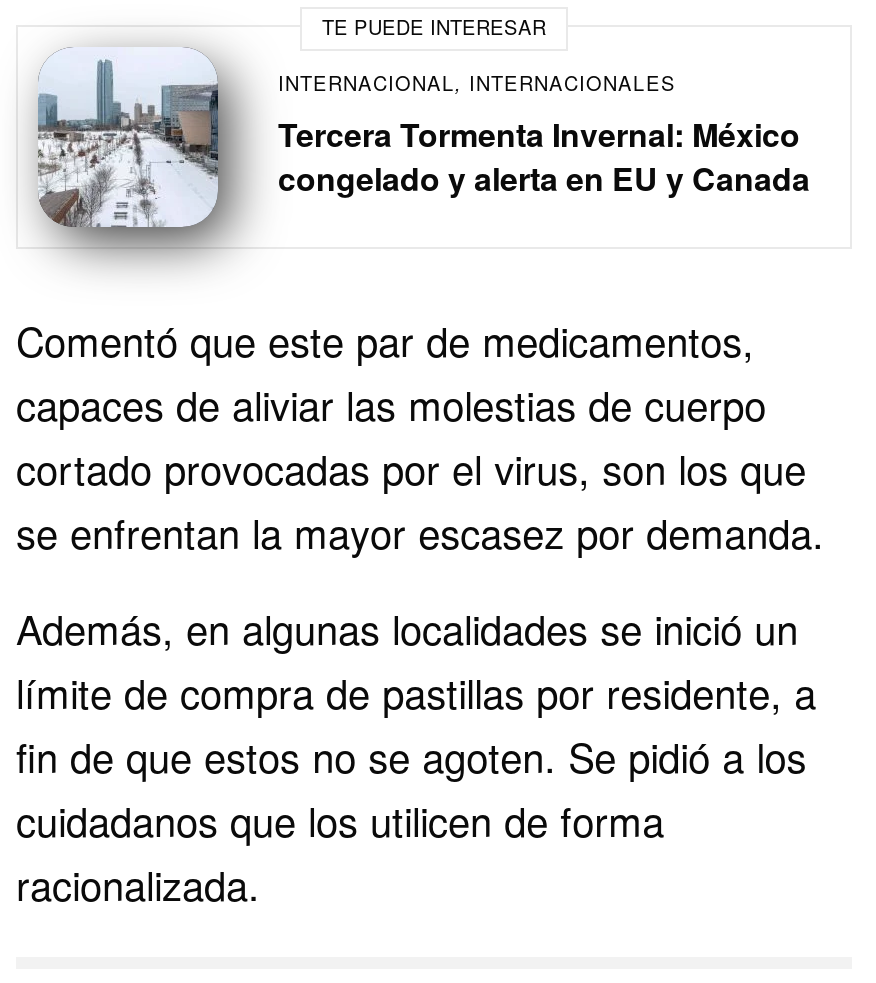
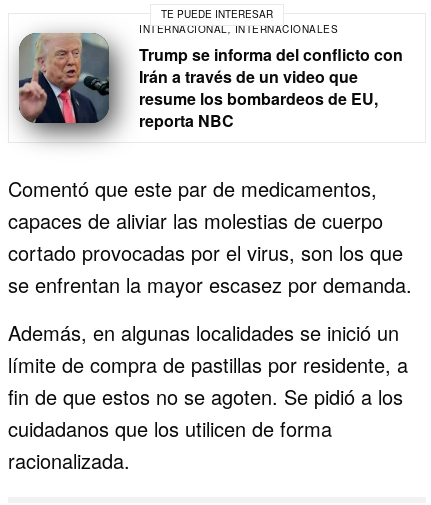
- [image]
- Tercera Tormenta Invernal: México
- congelado y alerta en EU y Canada
+ [image]
+ Trump se informa del conflicto con
+ Irán a través de un video que
+ resume los bombardeos de EU,
+ reporta NBC
